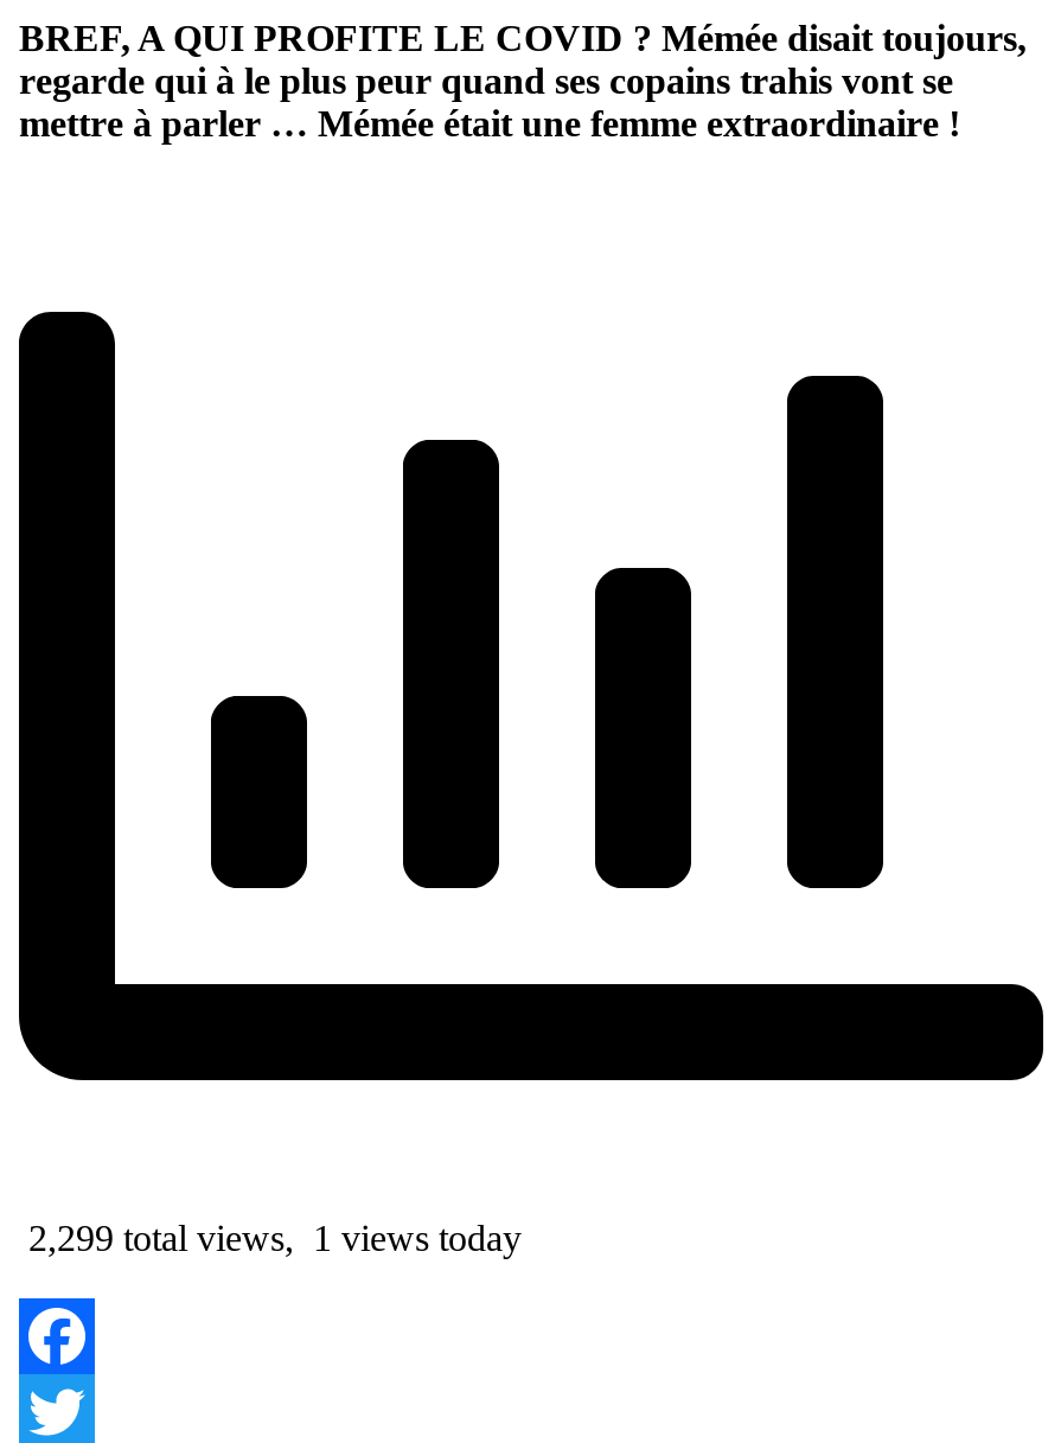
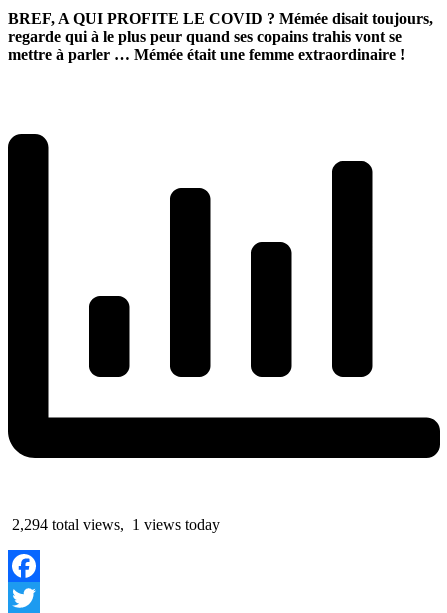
- 2,299 total views, 1 views today
+ 2,294 total views, 1 views today
